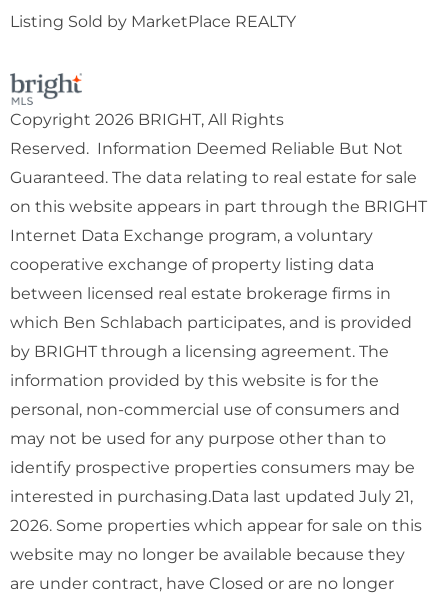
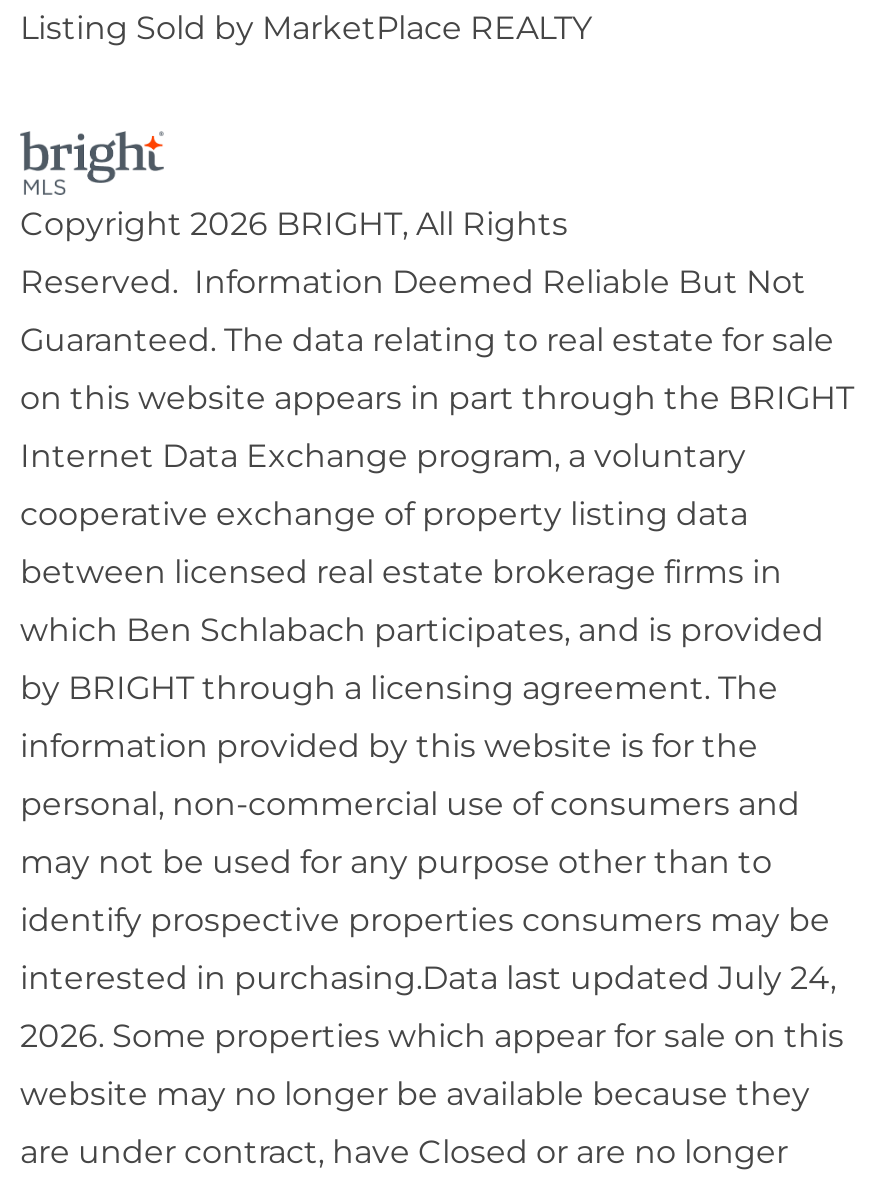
- interested in purchasing.Data last updated July 21,
+ interested in purchasing.Data last updated July 24,
